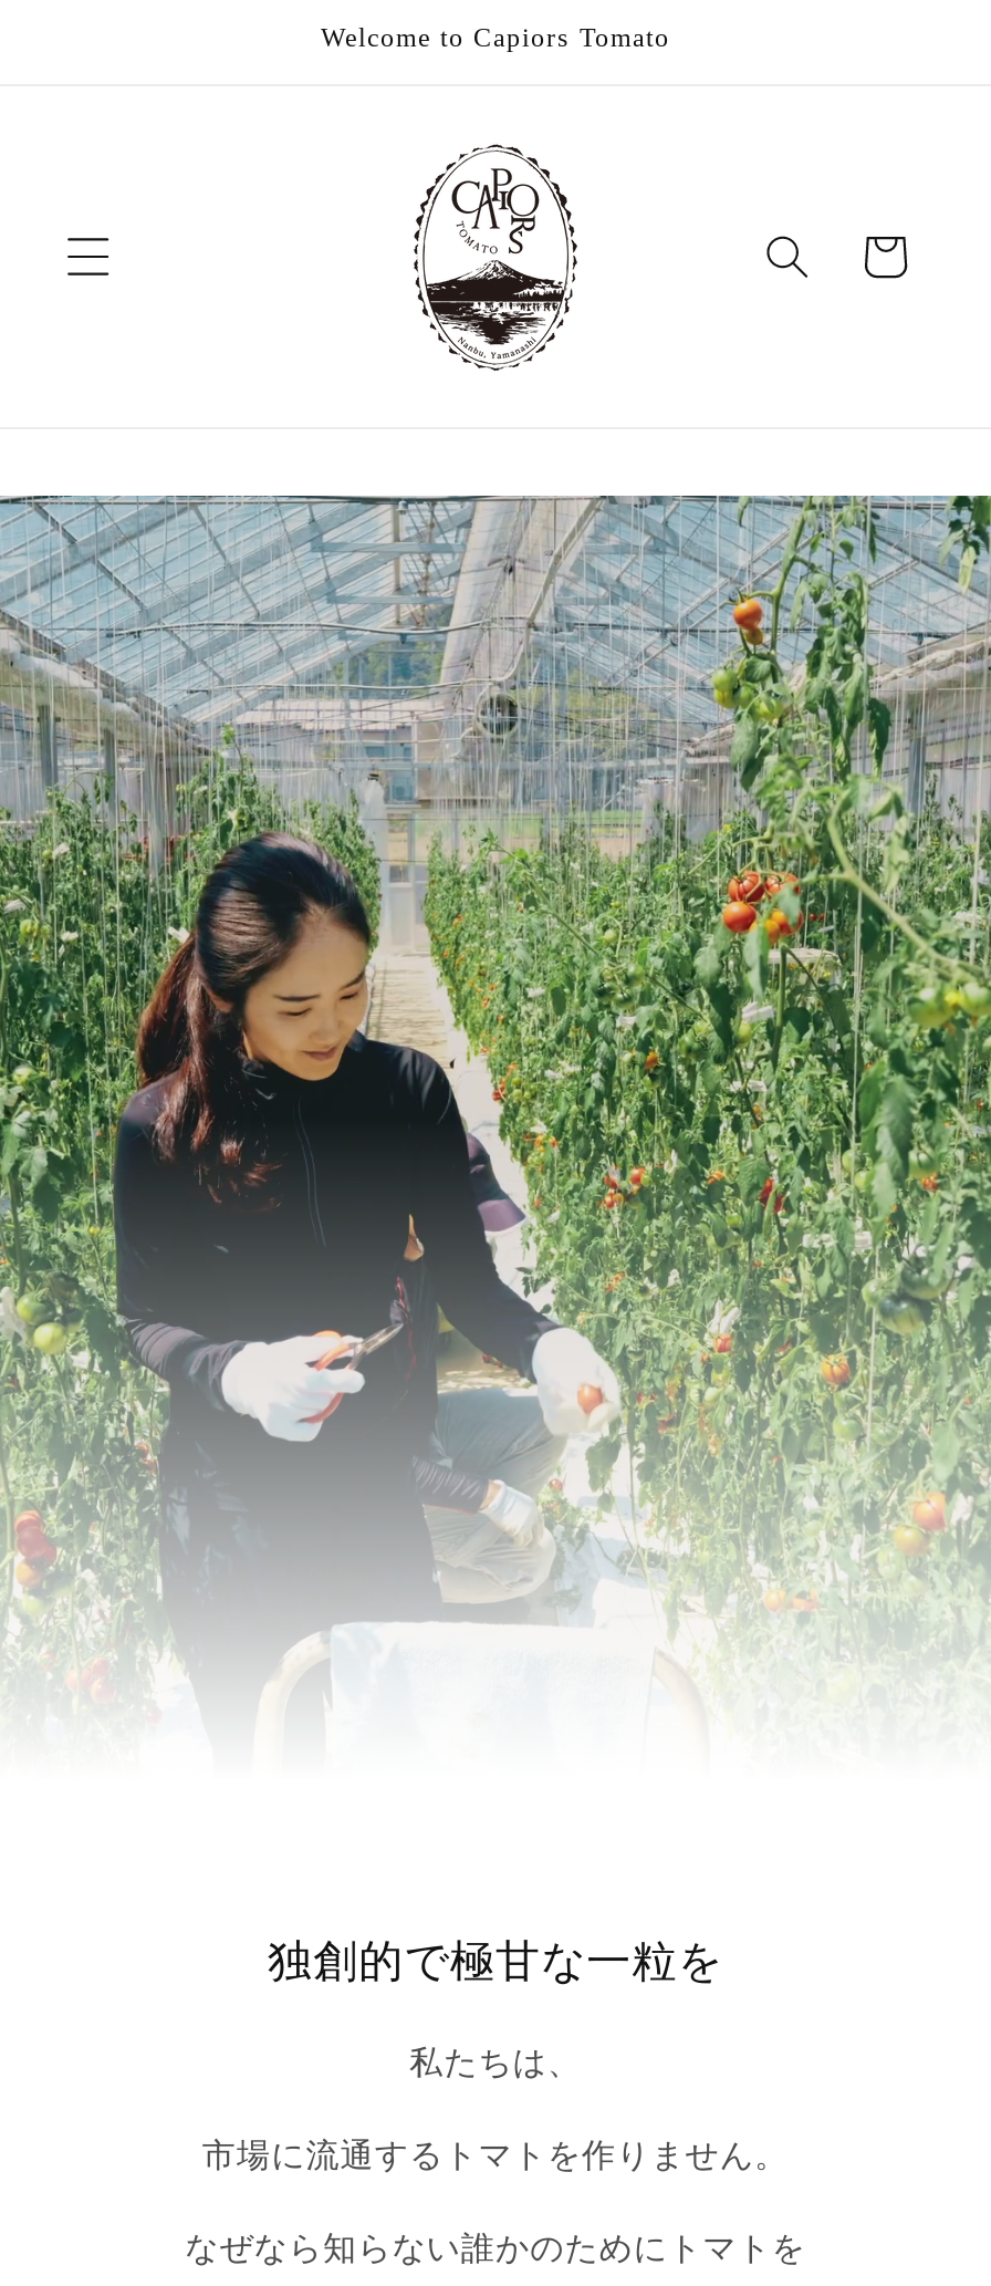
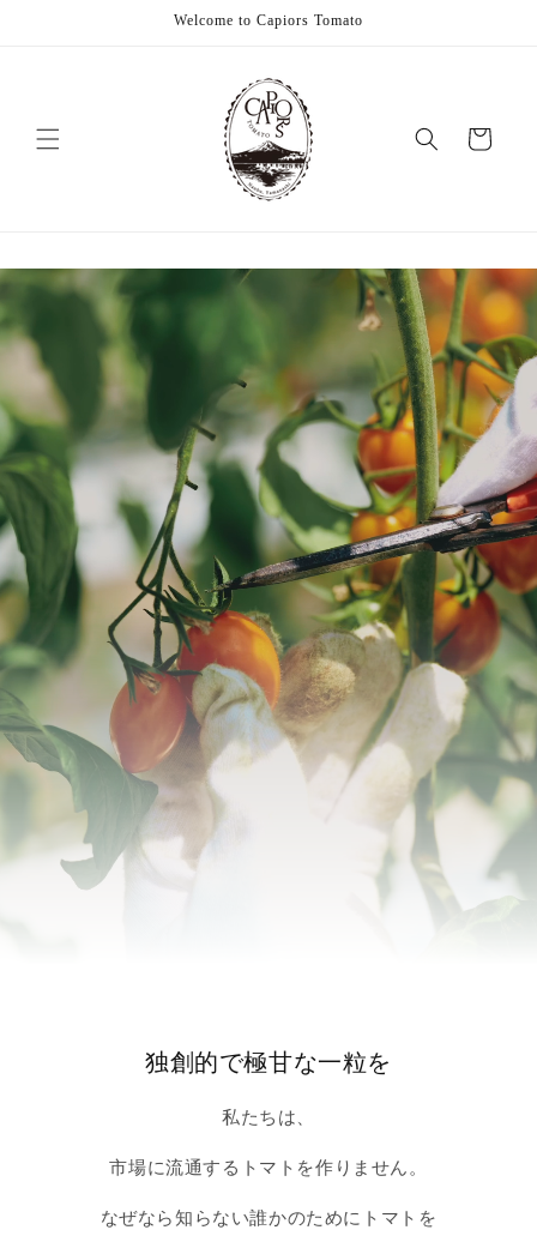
- [image]
+ [image]
